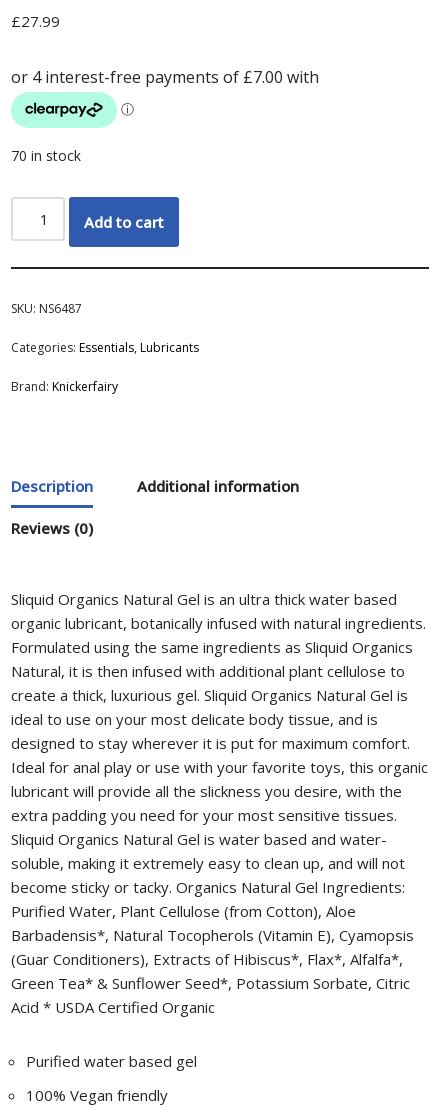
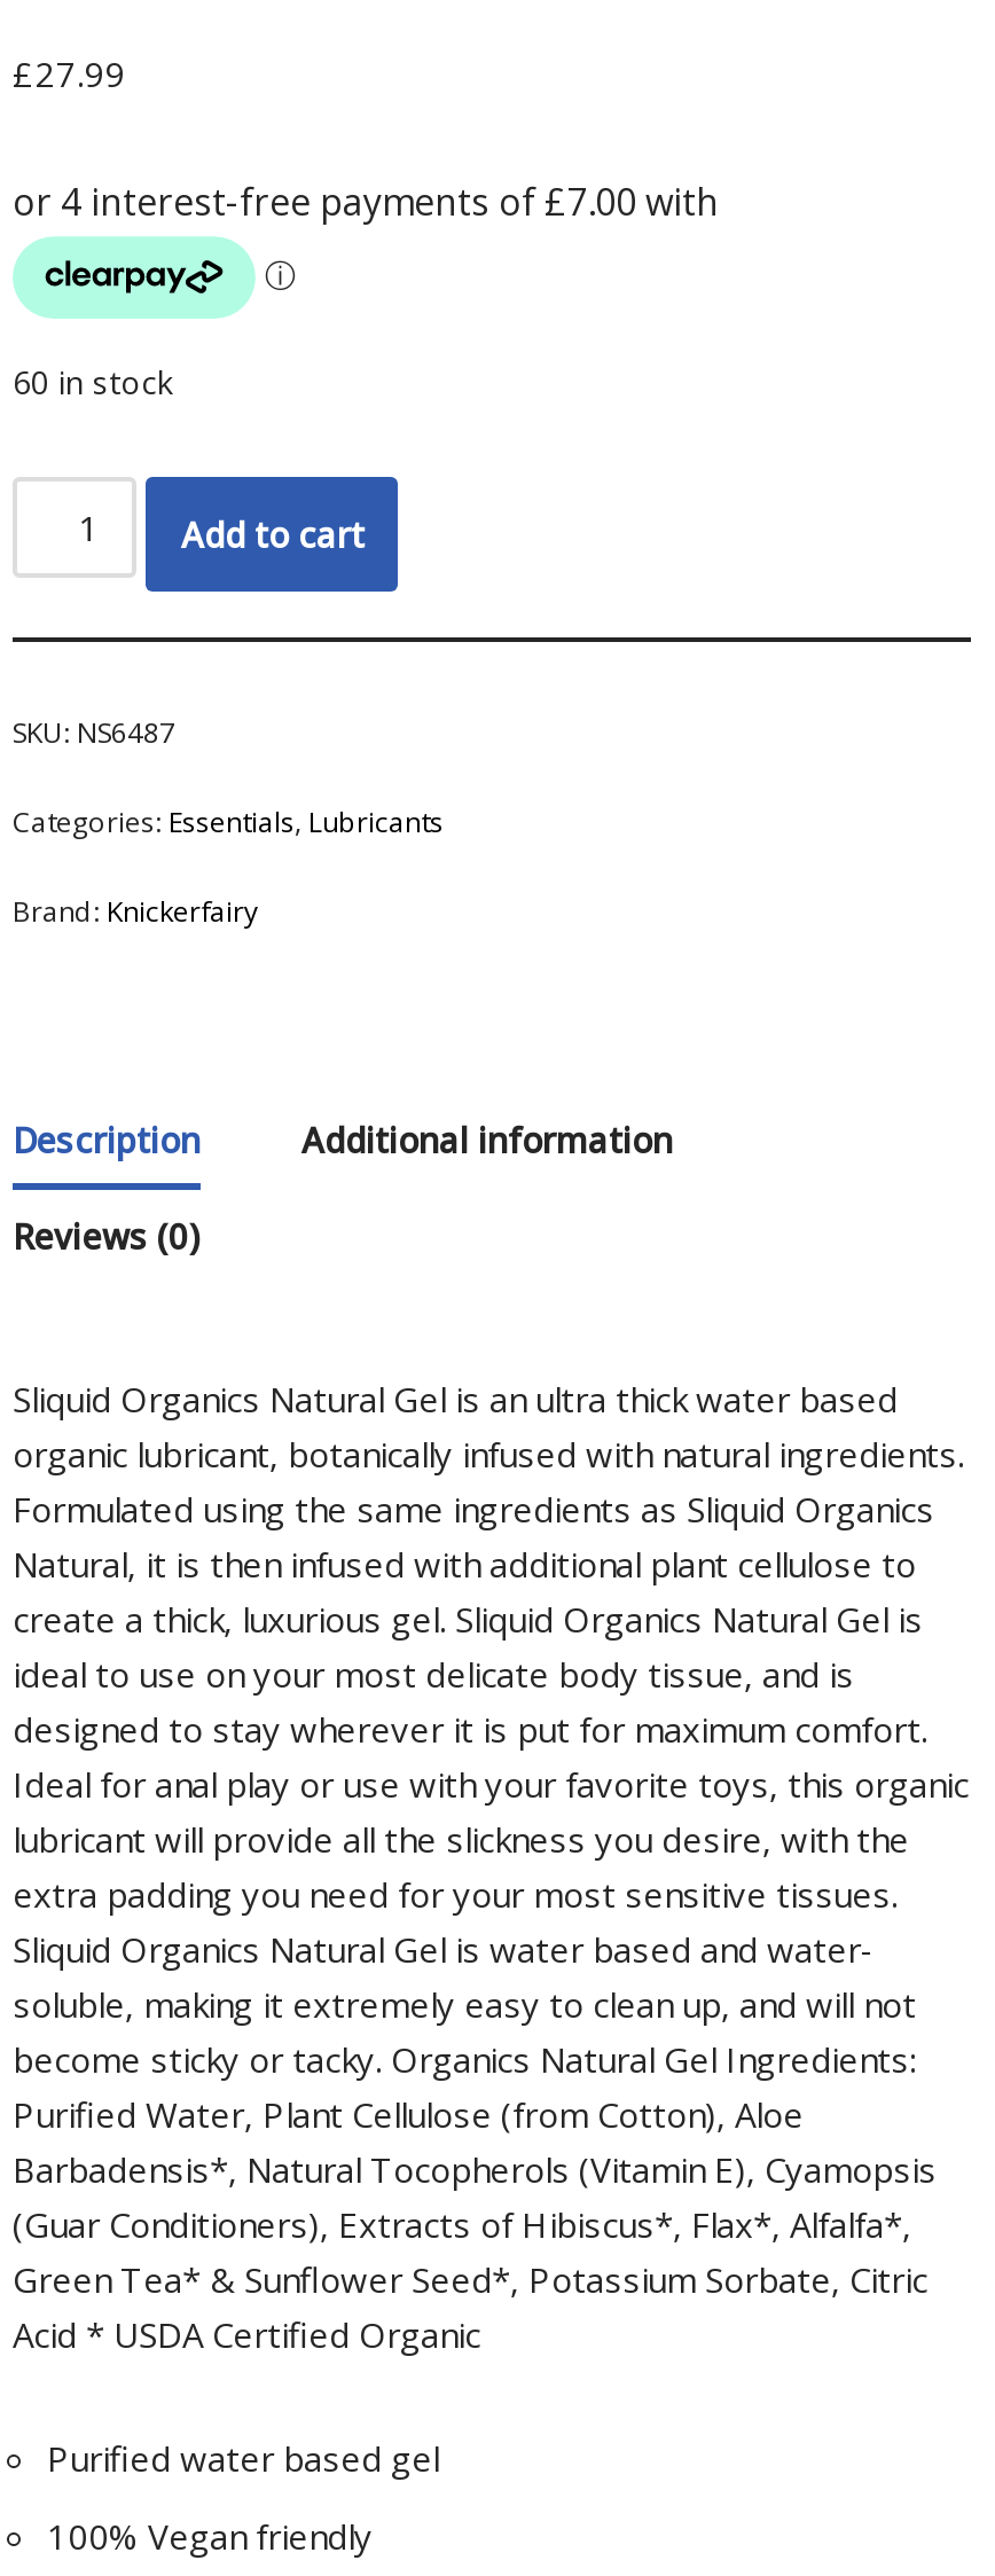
- 70 in stock
+ 60 in stock
